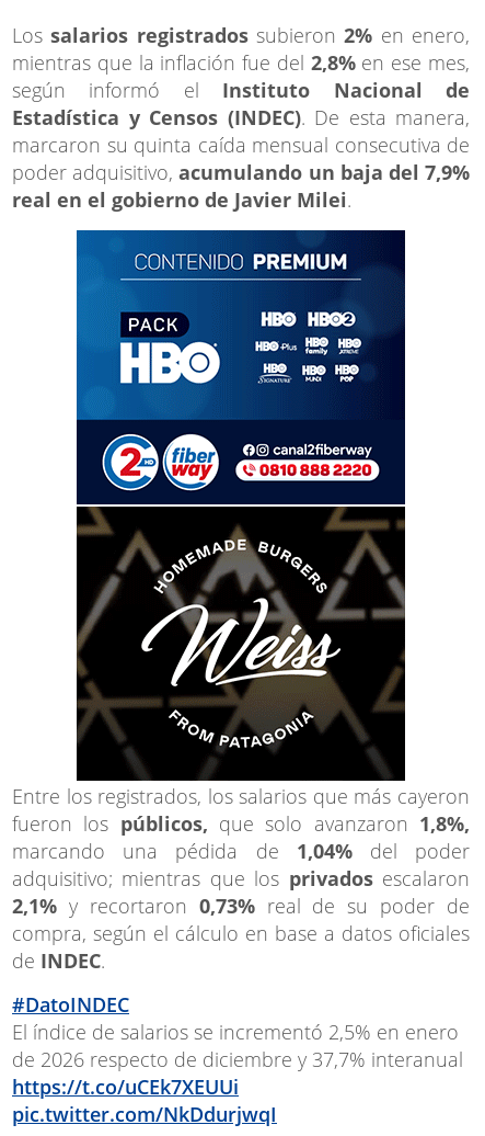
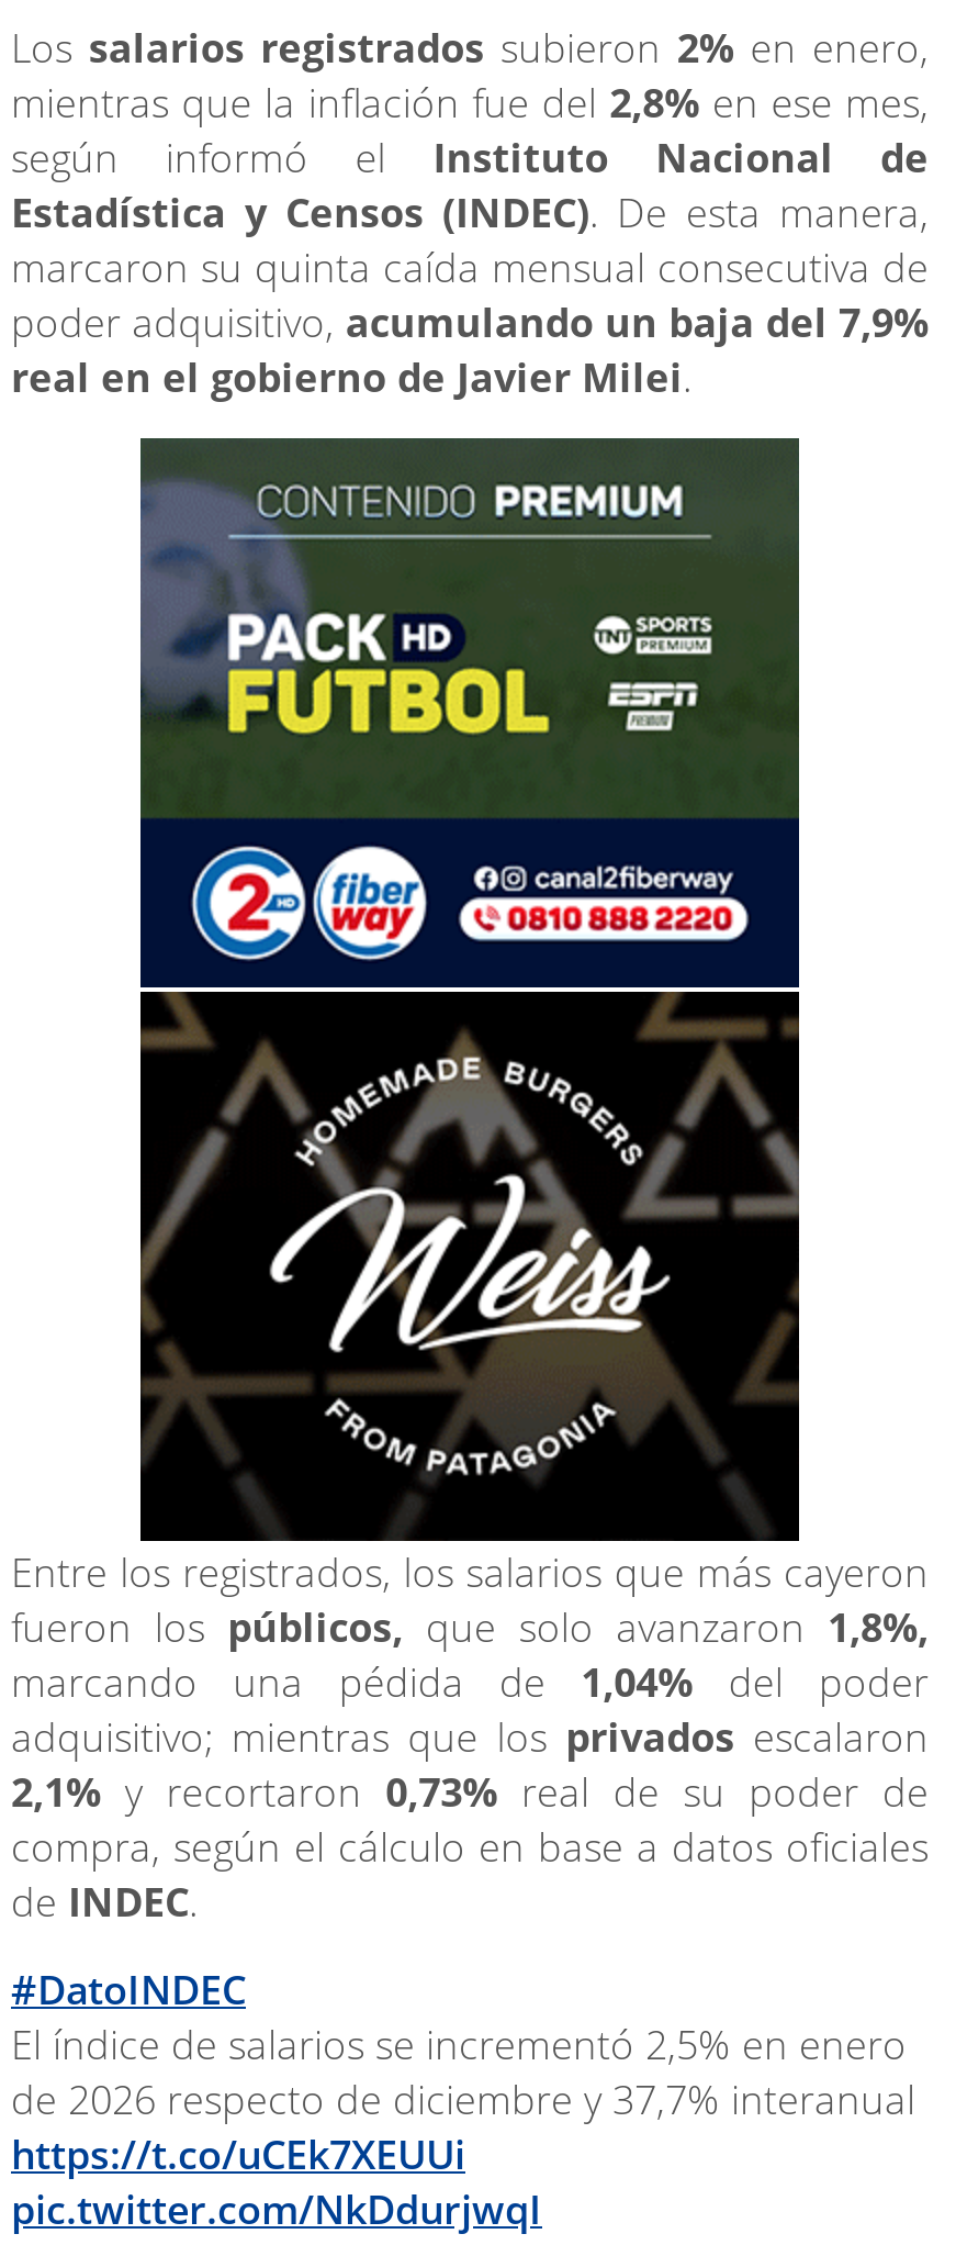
- [image]
+ [image]
